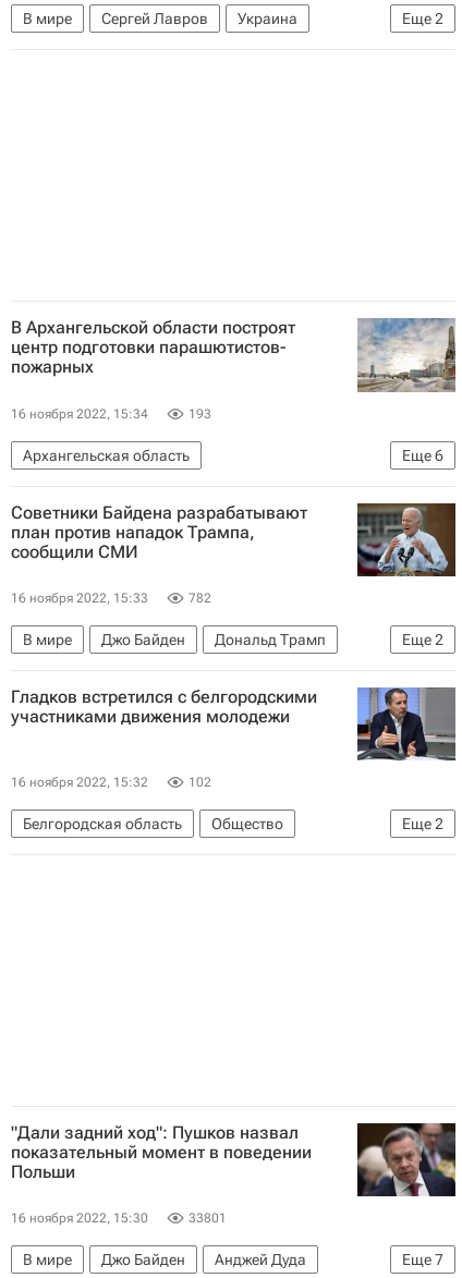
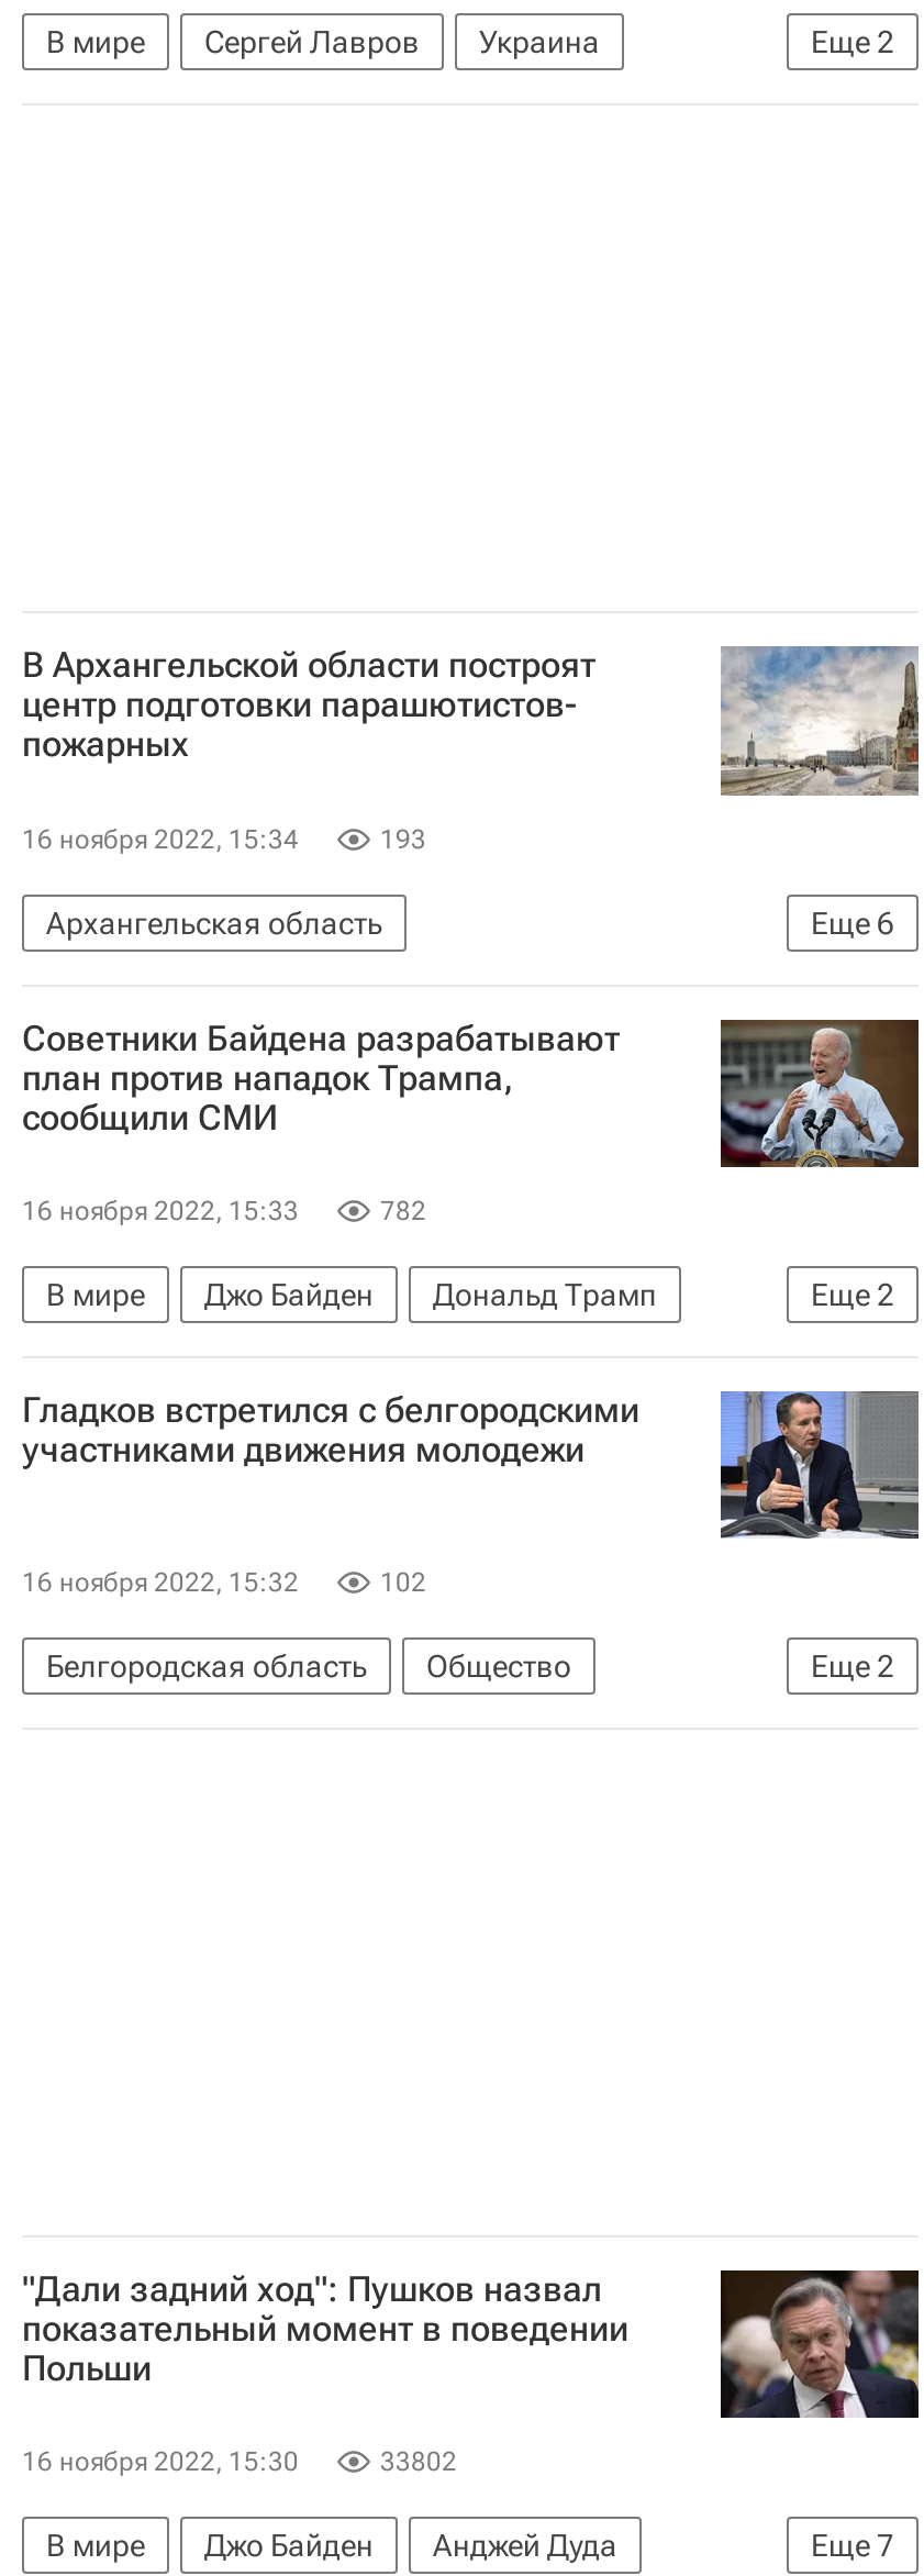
- 33801
+ 33802
